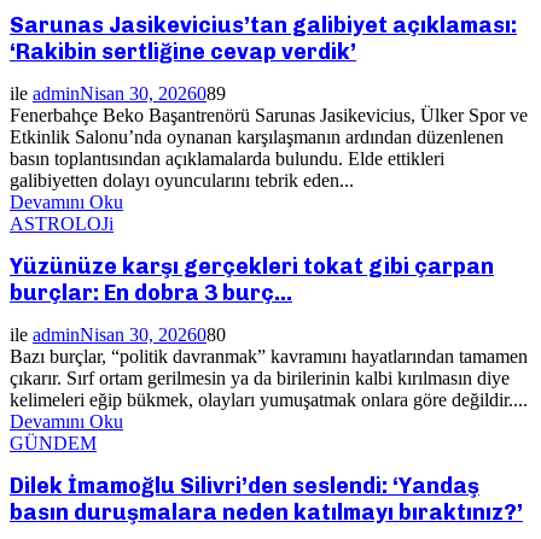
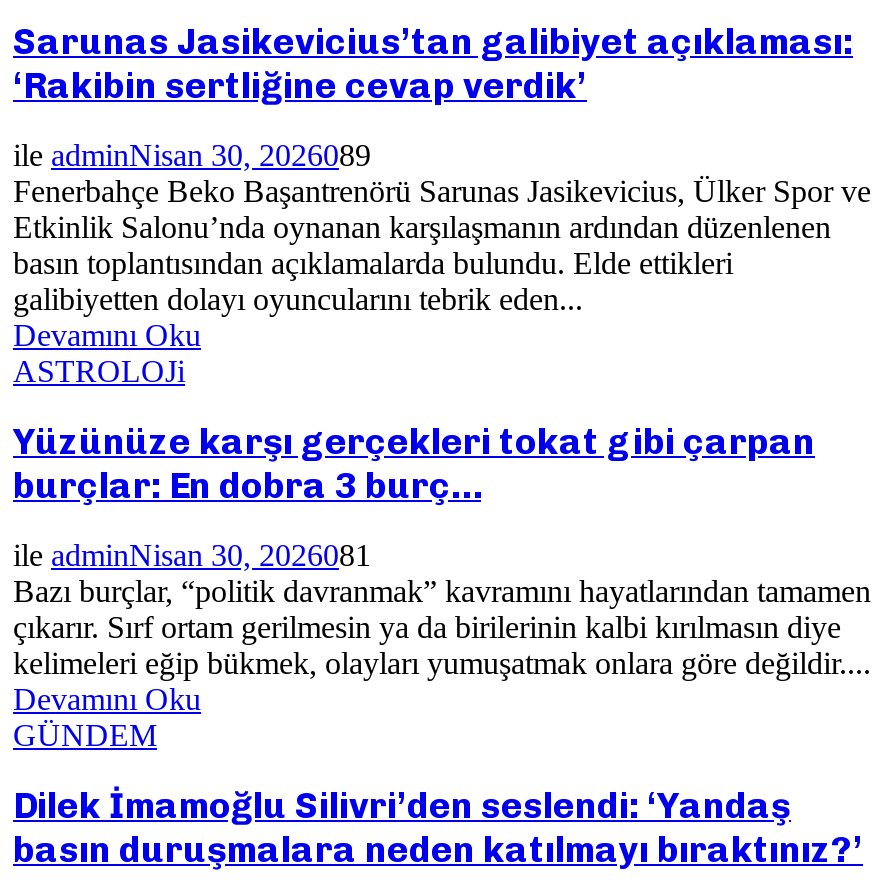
- ile adminNisan 30, 2026080
+ ile adminNisan 30, 2026081
